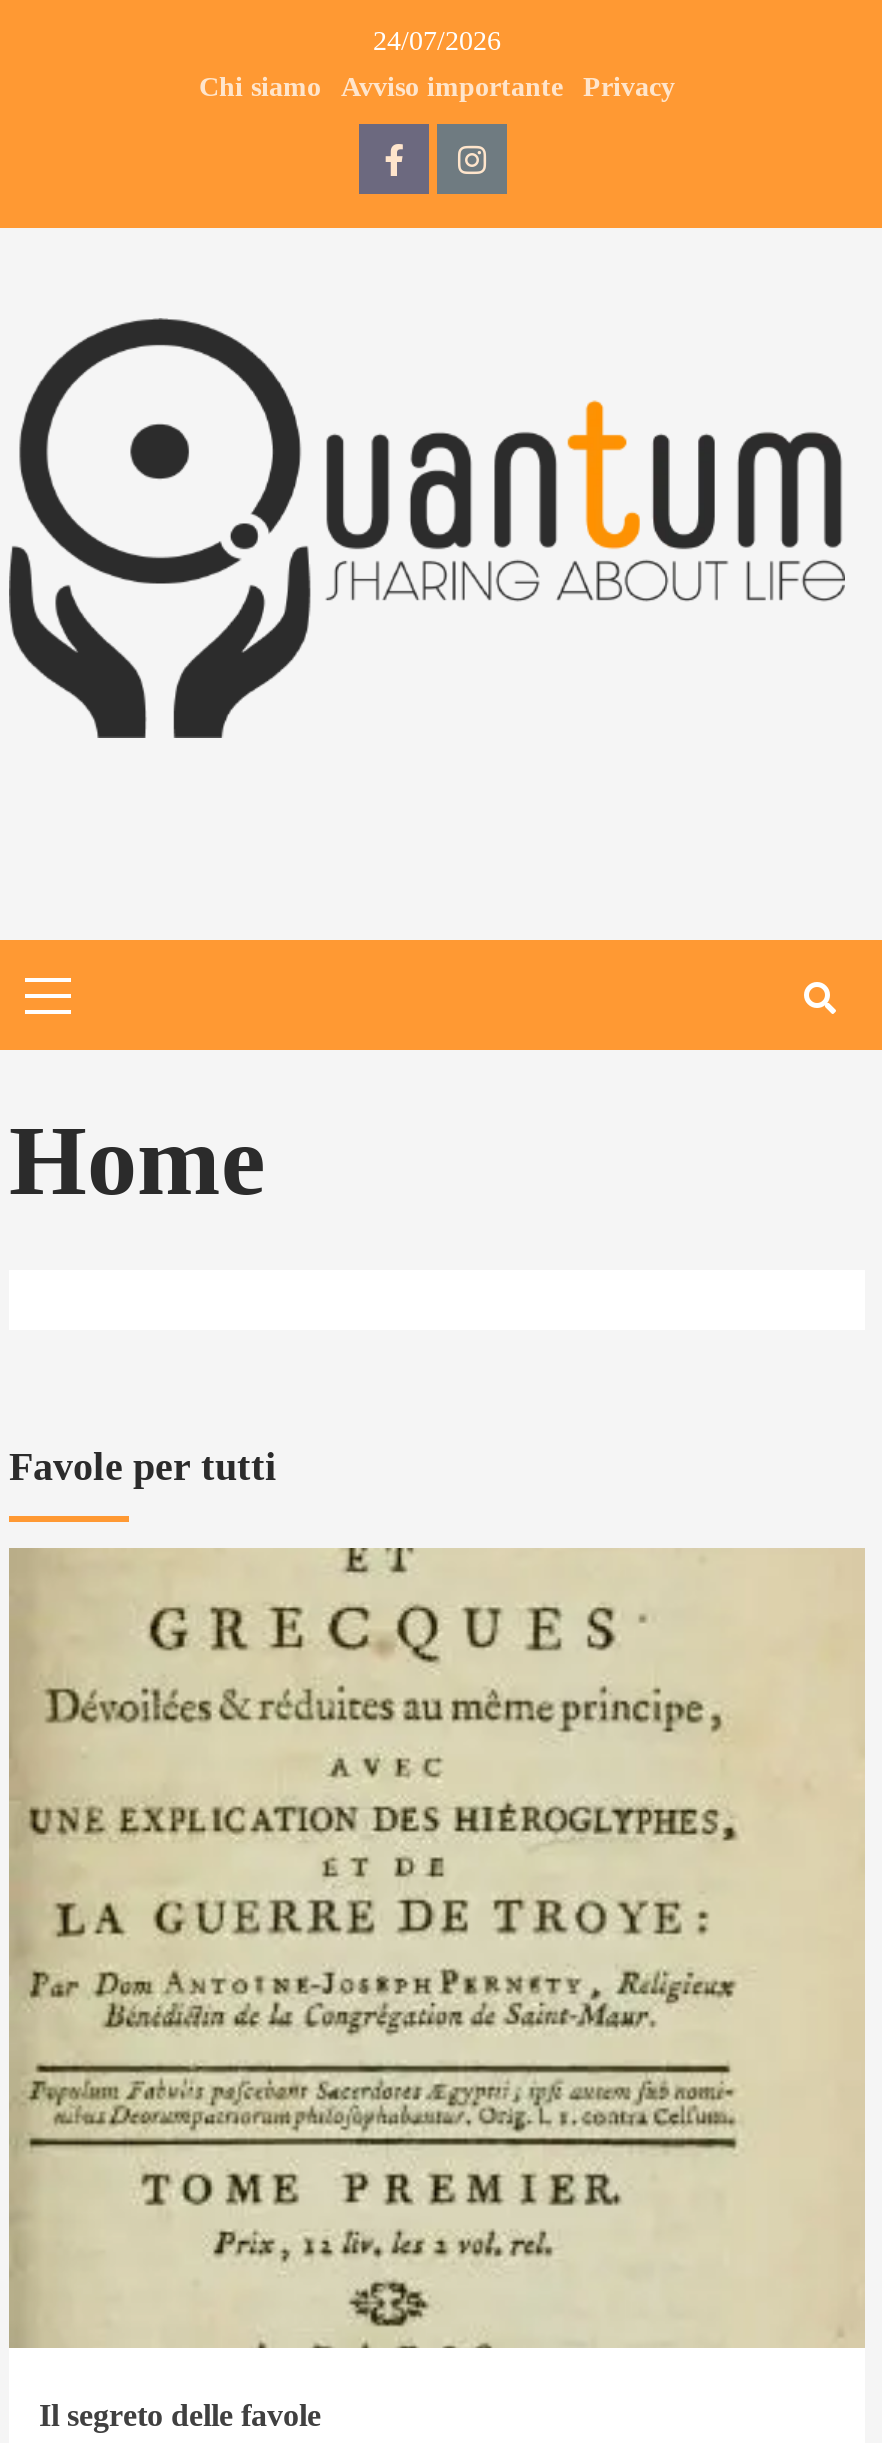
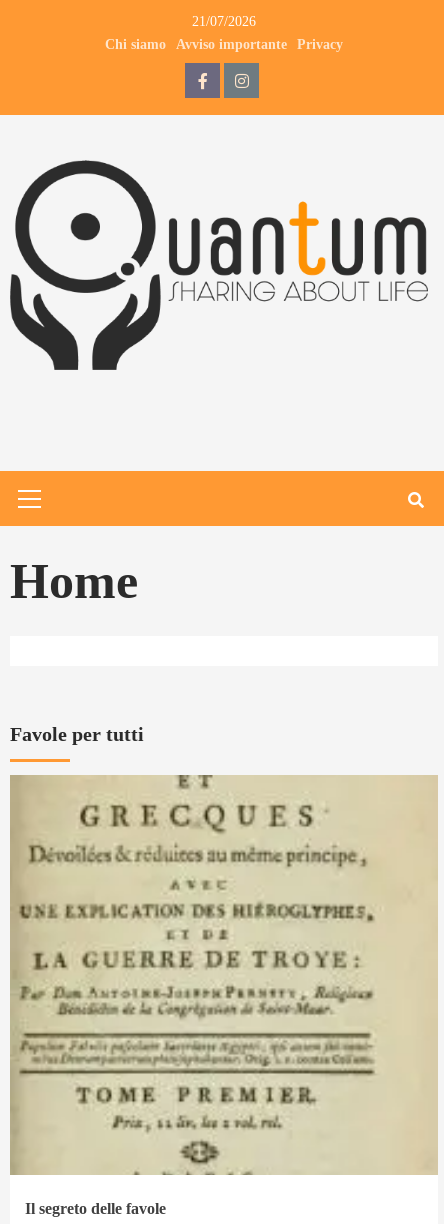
- 24/07/2026
+ 21/07/2026
